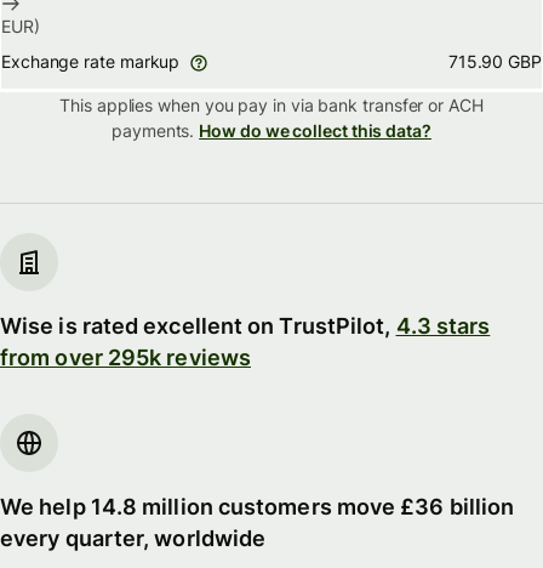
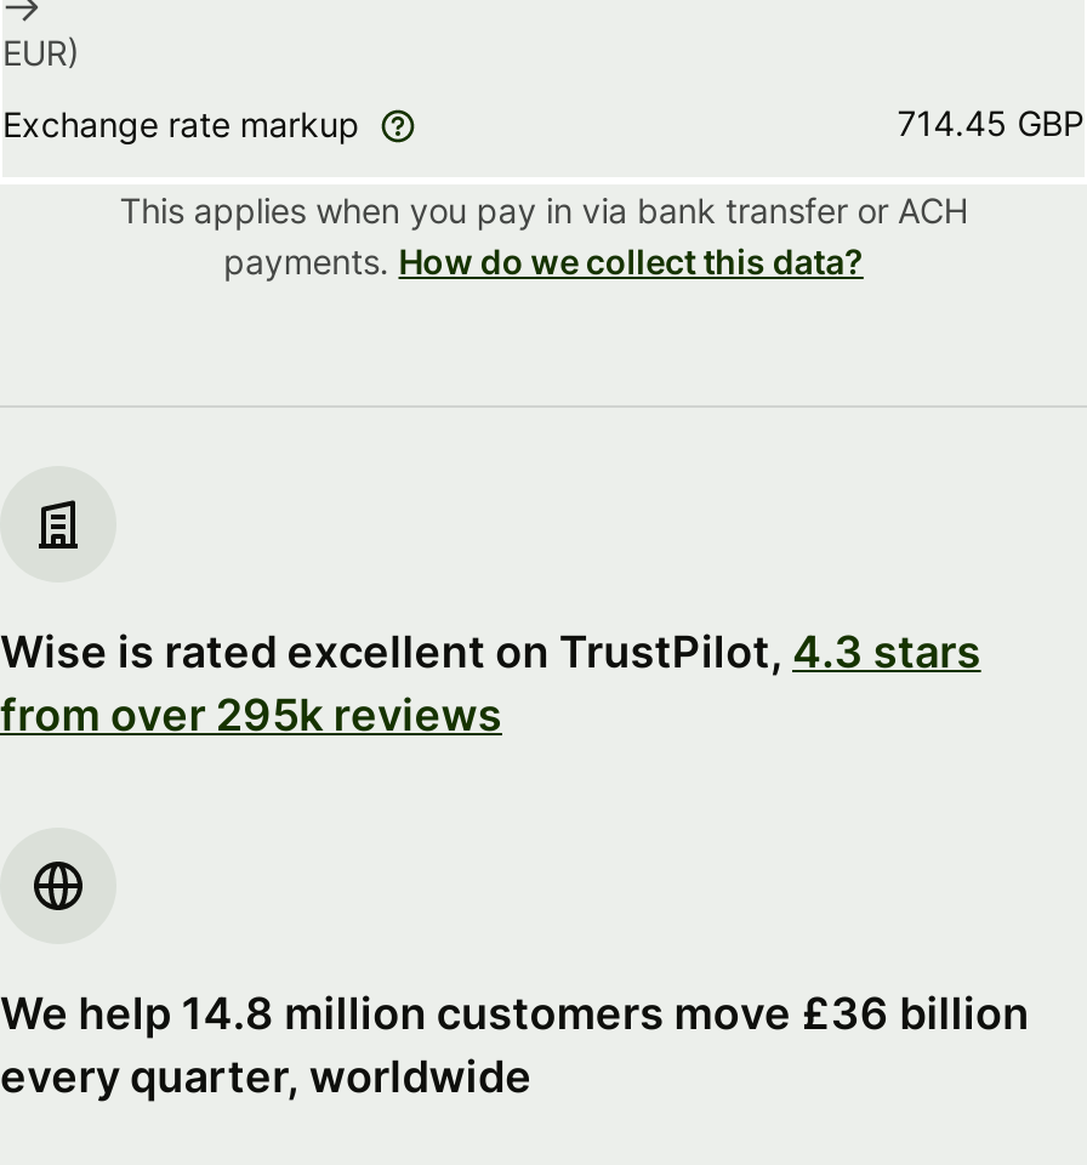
- 715.90 GBP
+ 714.45 GBP
